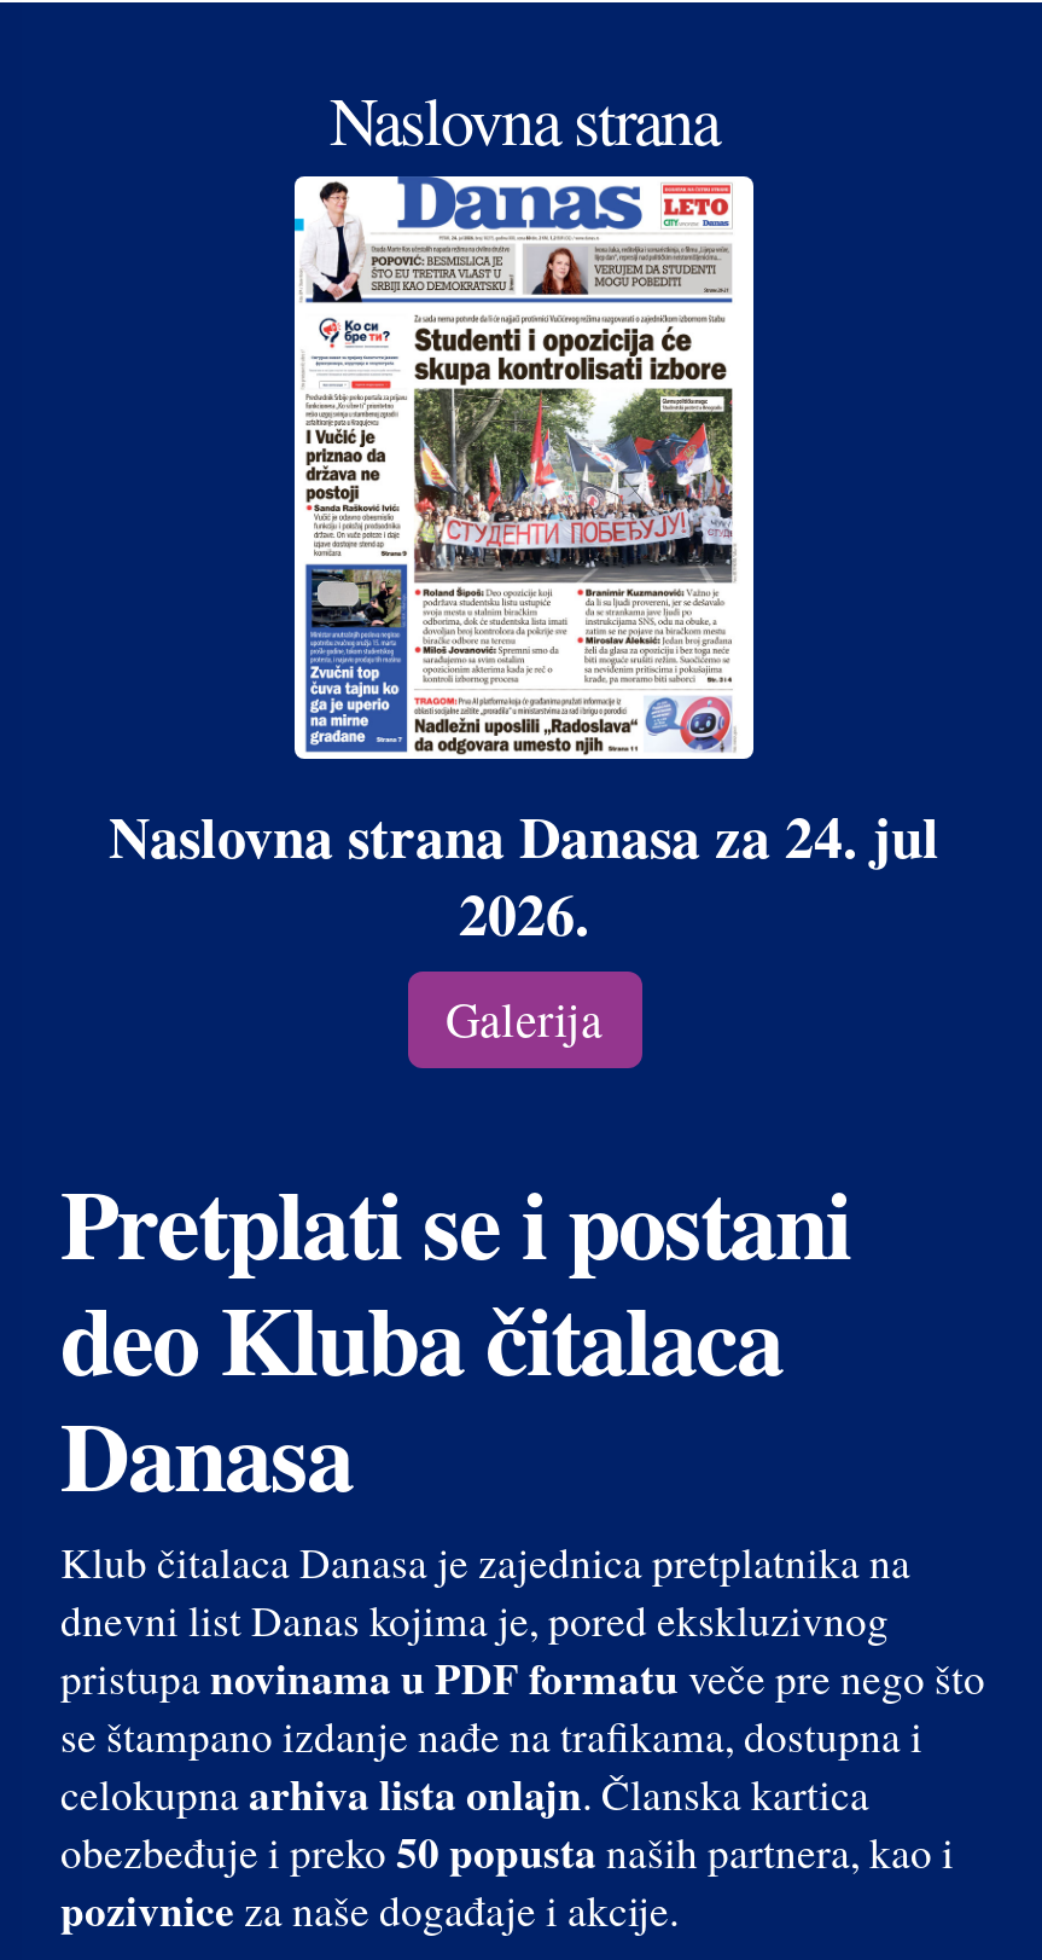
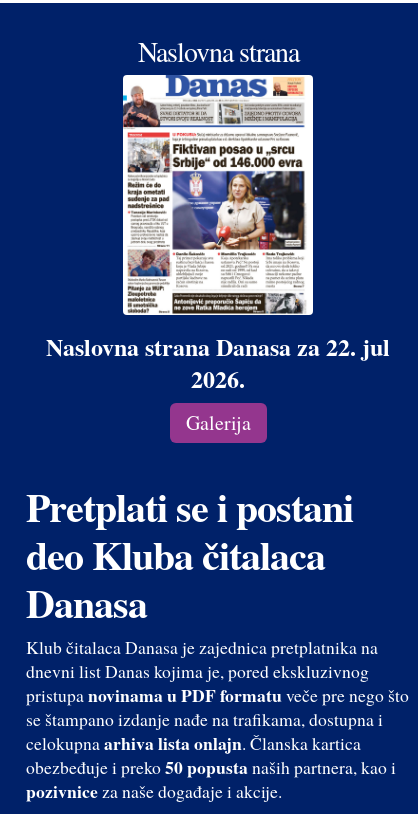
- [image]
- Naslovna strana Danasa za 24. jul
+ [image]
+ Naslovna strana Danasa za 22. jul
